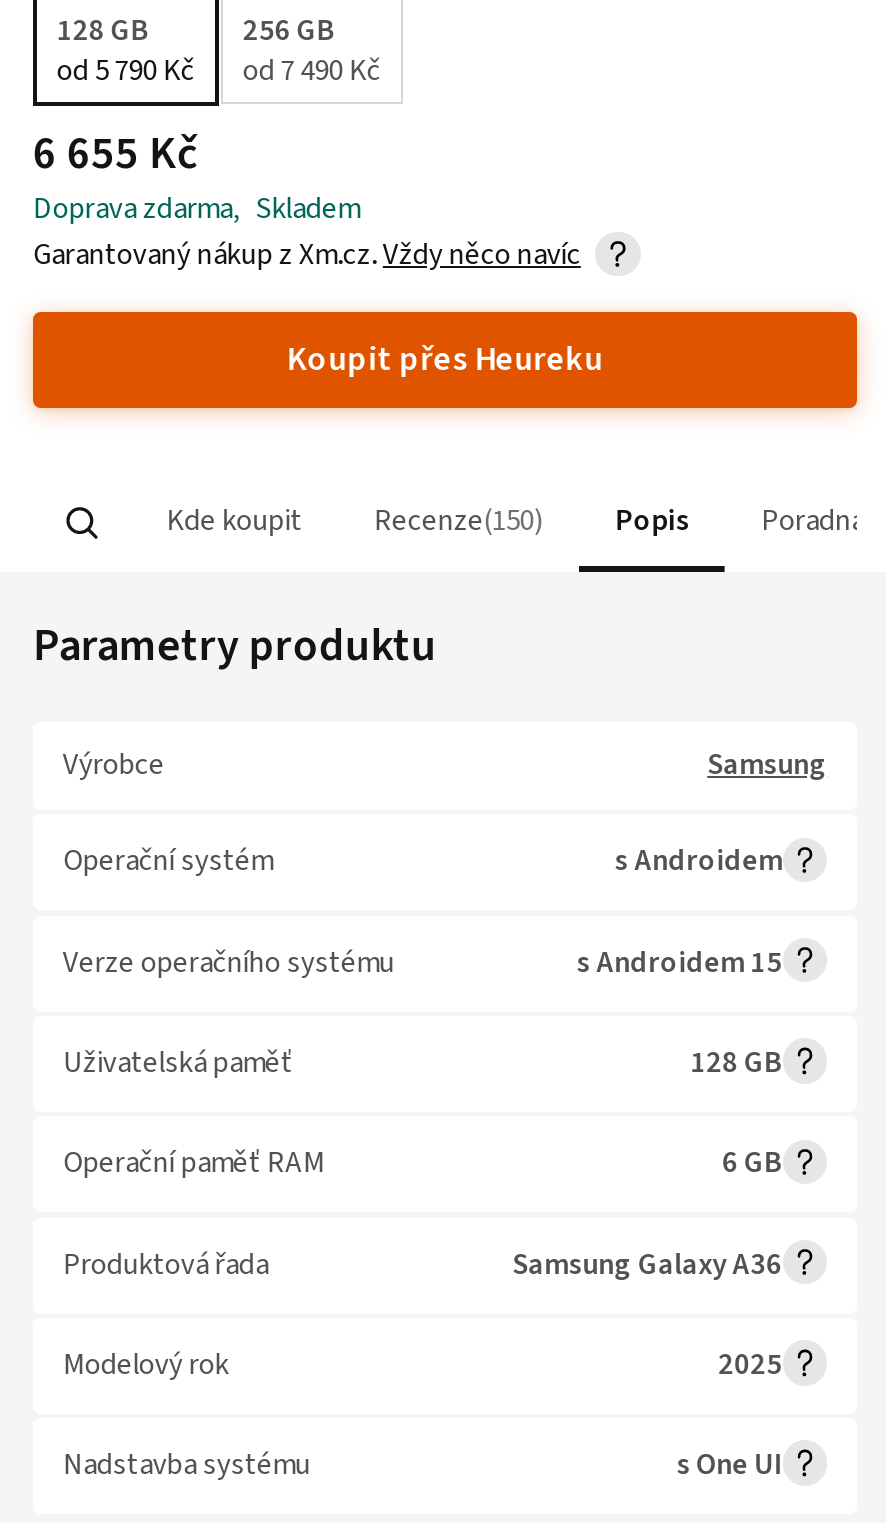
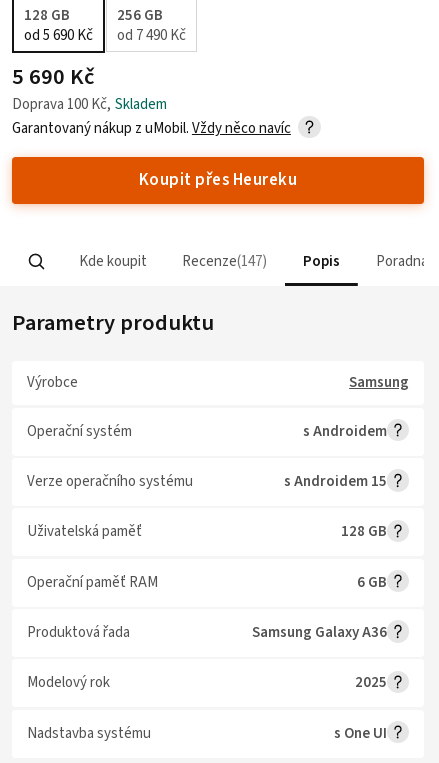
- od 5 790 Kč od 7 490 Kč
+ od 5 690 Kč od 7 490 Kč

- 6 655 Kč
- Doprava zdarma, Skladem
- Garantovaný nákup z Xm.cz.Vždy něco navíc
+ 5 690 Kč
+ Doprava 100 Kč, Skladem
+ Garantovaný nákup z uMobil.Vždy něco navíc

- Kde koupit Recenze 150 Popis Poradna
+ Kde koupit Recenze 147 Popis Poradna
